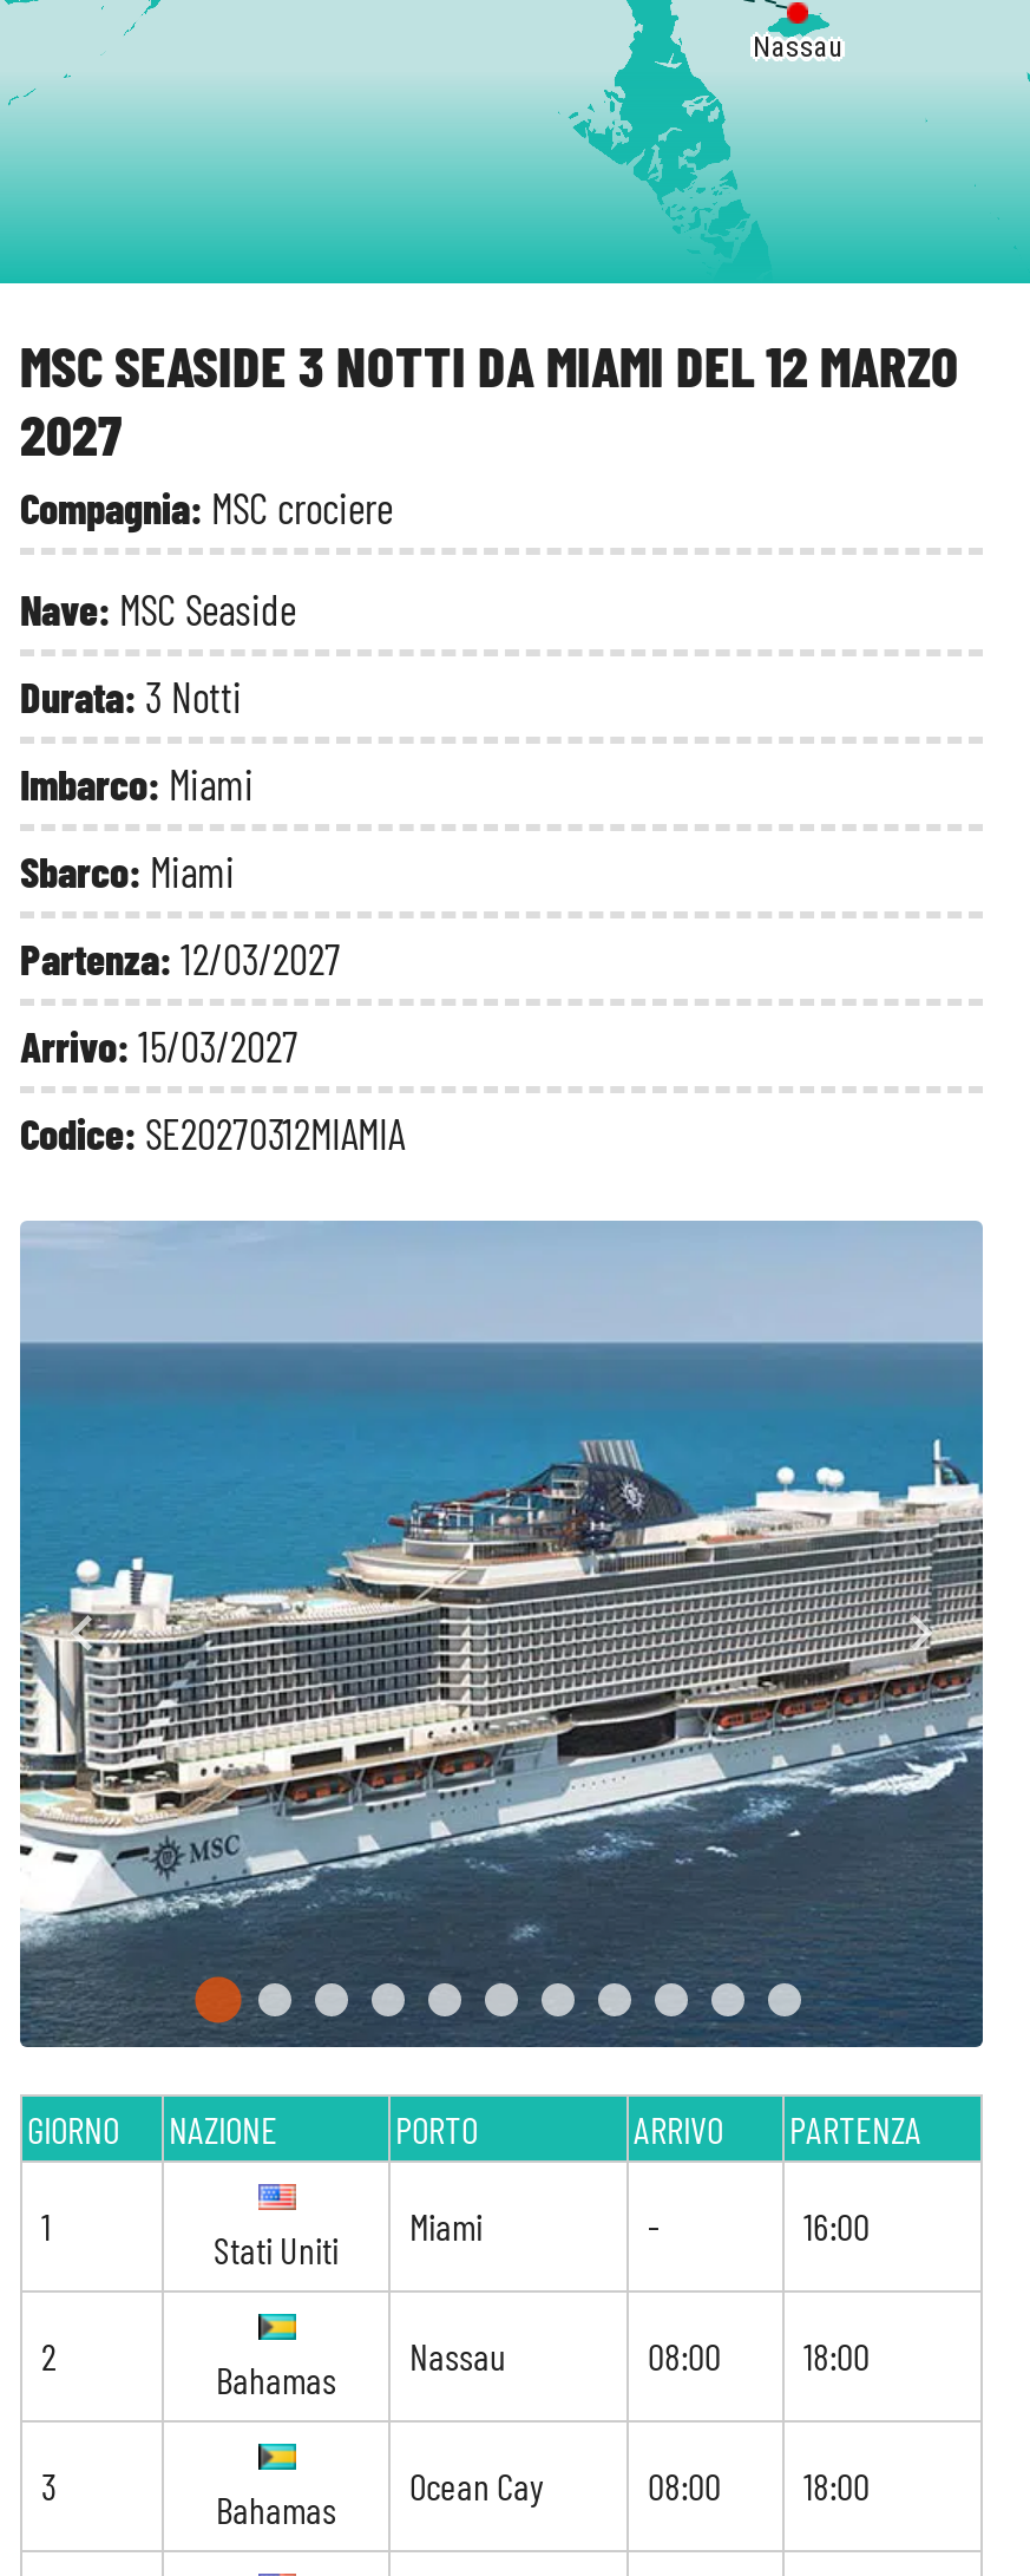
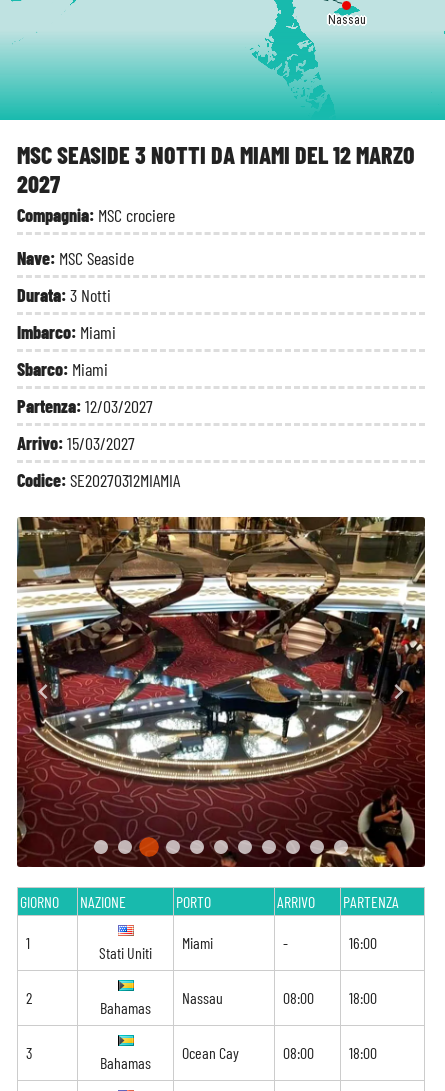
- [image]
+ [image]
